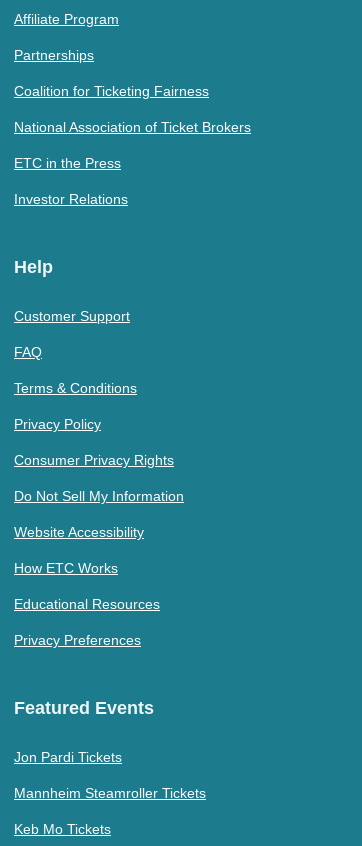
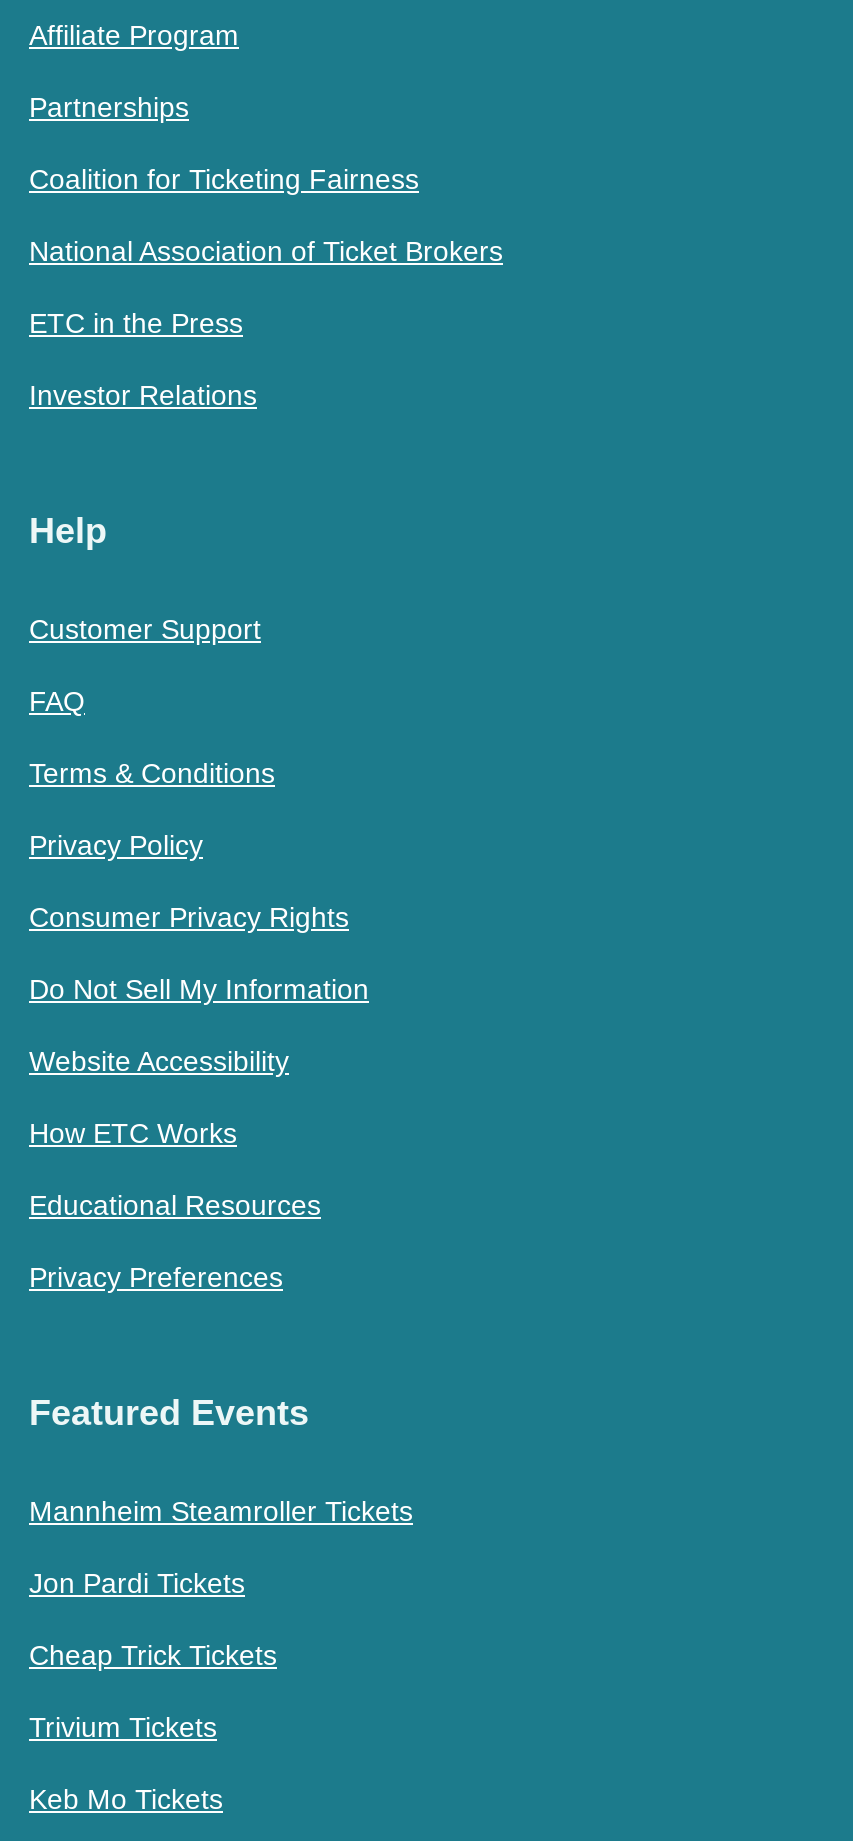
+ Cheap Trick Tickets
+ Trivium Tickets

moved up: Mannheim Steamroller Tickets
